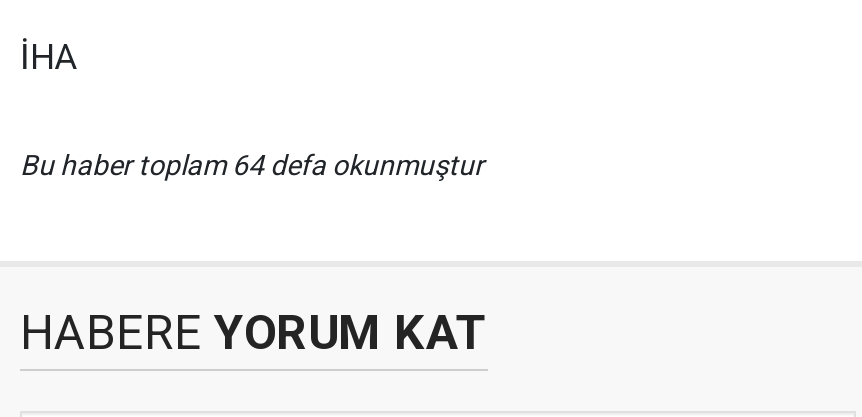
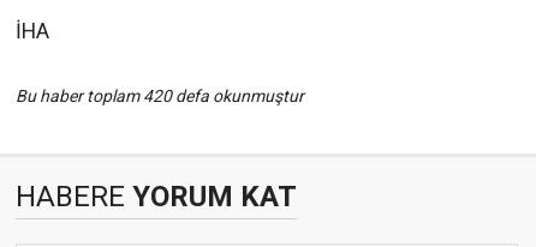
- Bu haber toplam 64 defa okunmuştur
+ Bu haber toplam 420 defa okunmuştur
